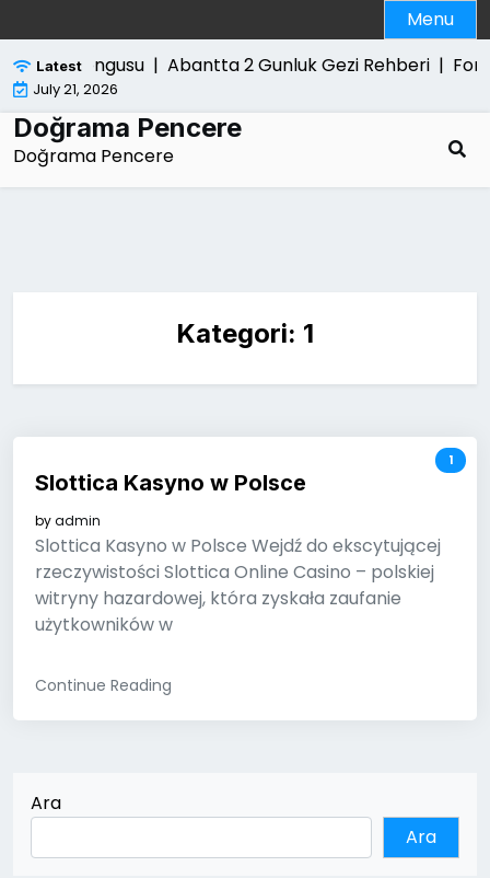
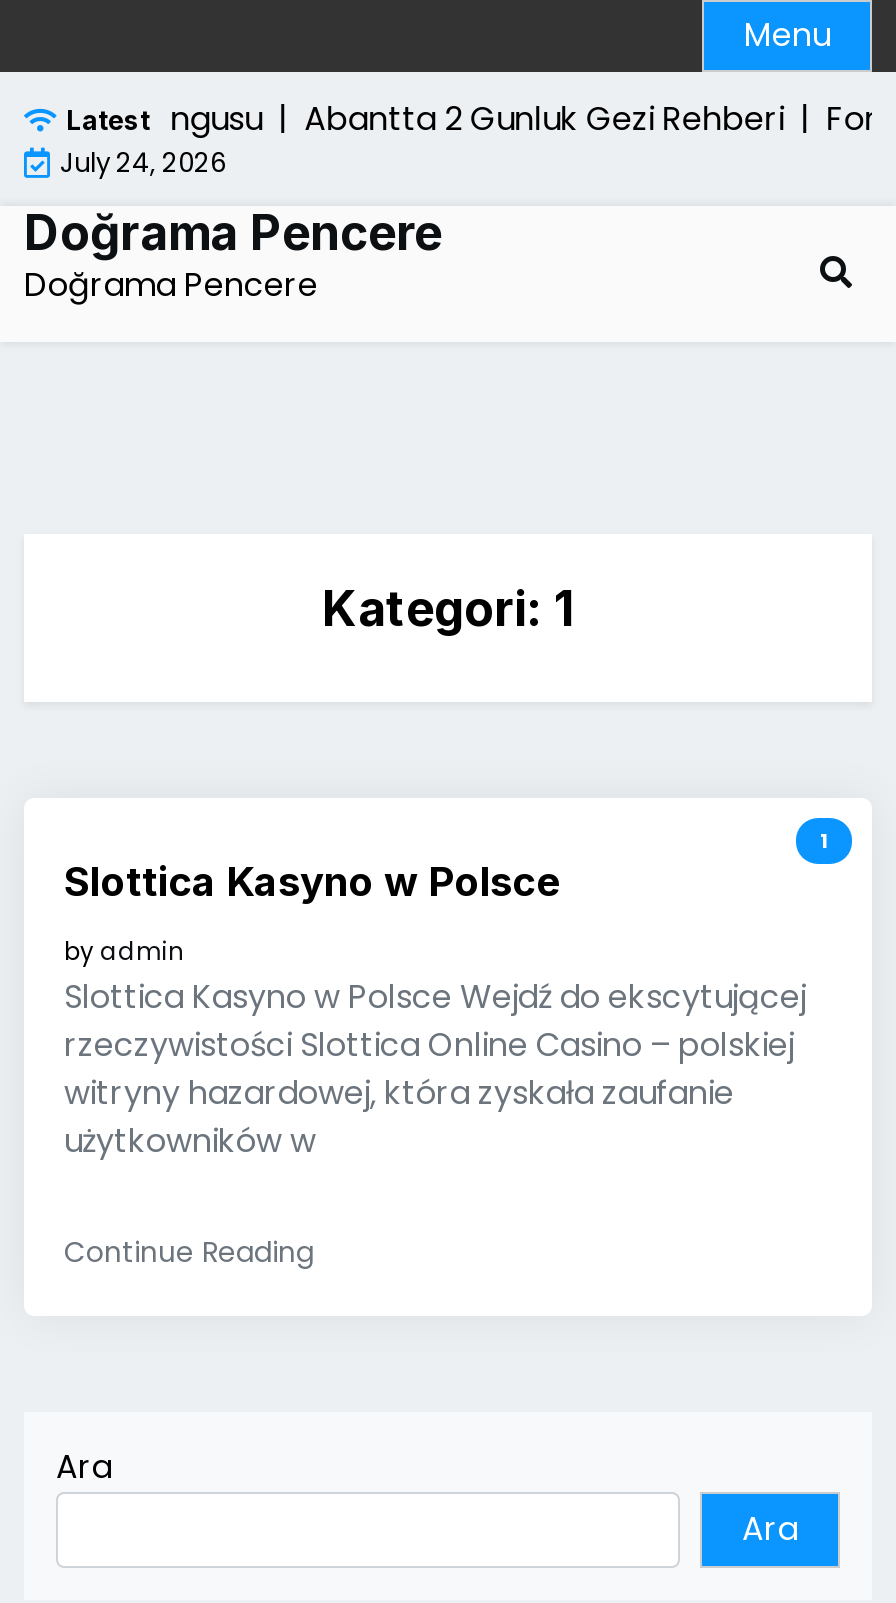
- July 21, 2026
+ July 24, 2026
